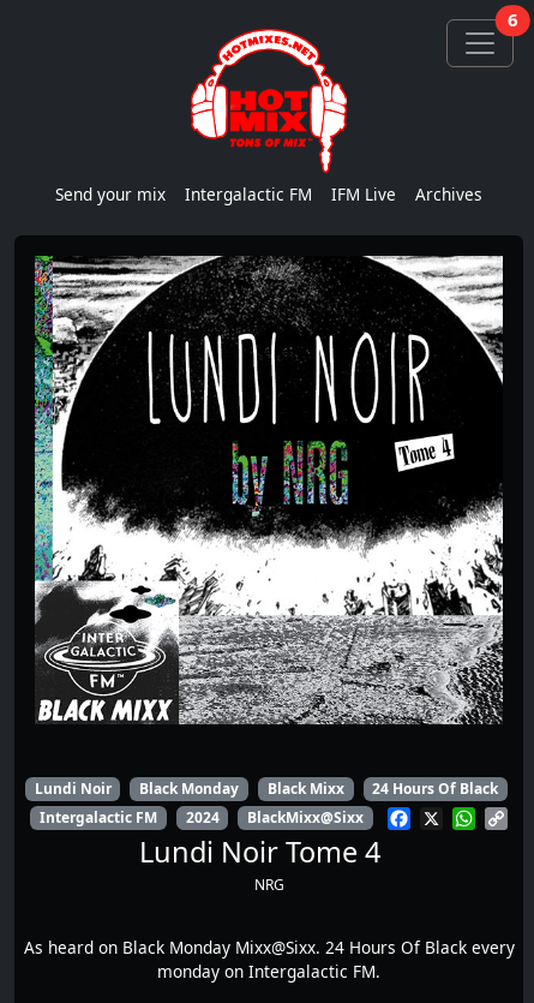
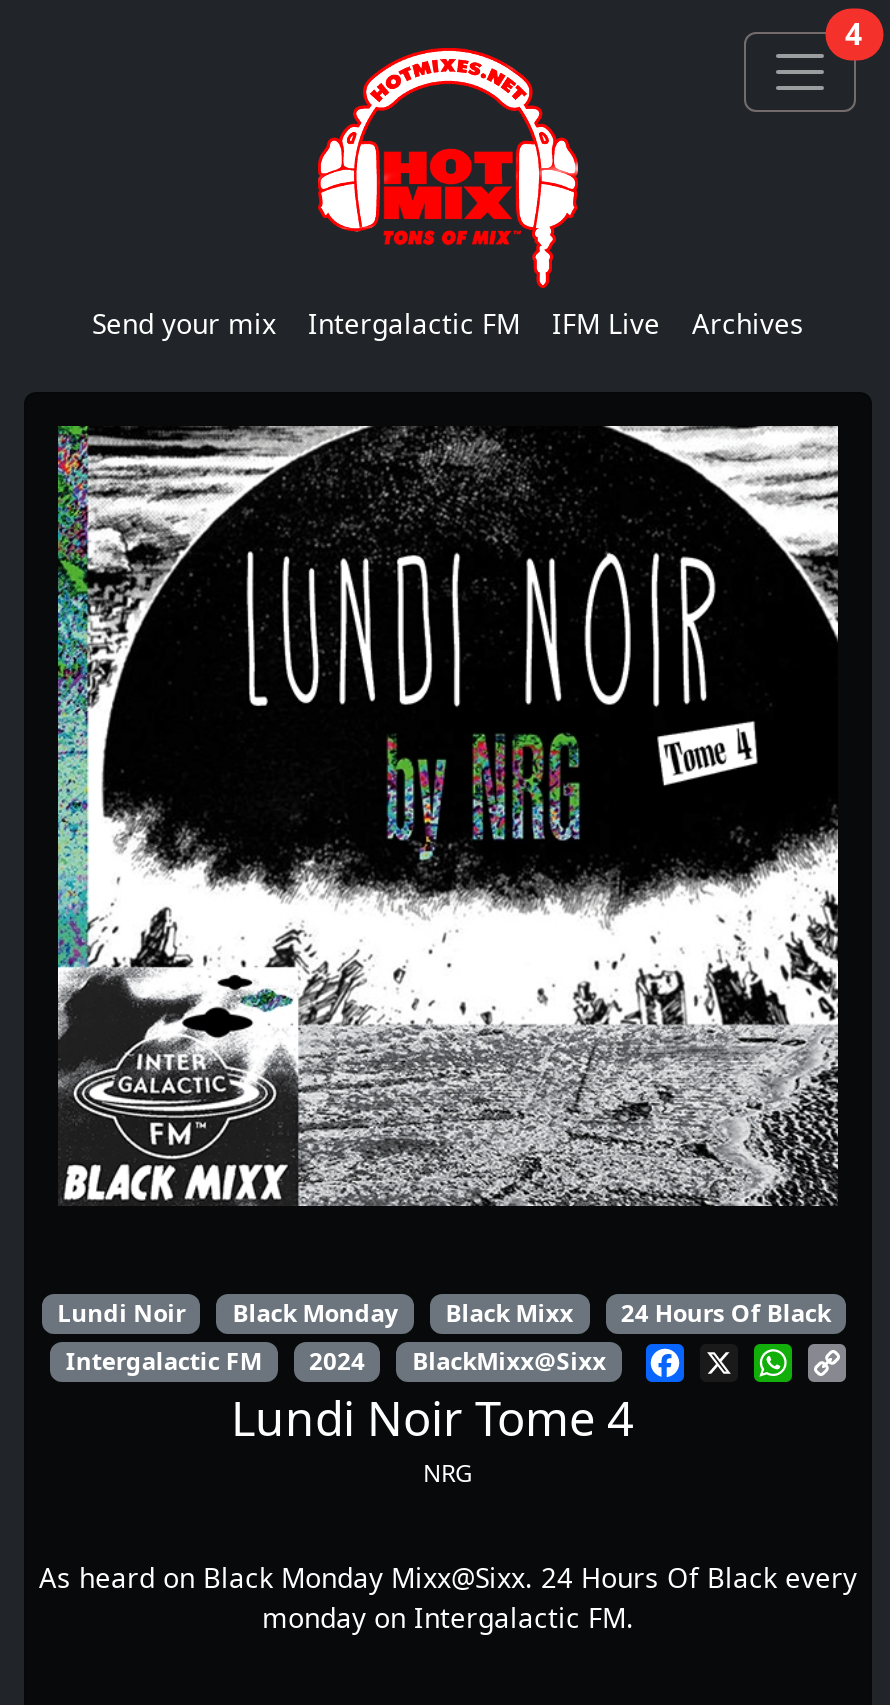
- 6
+ 4
